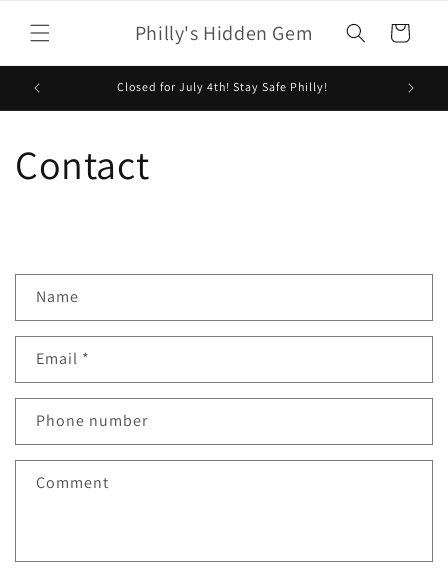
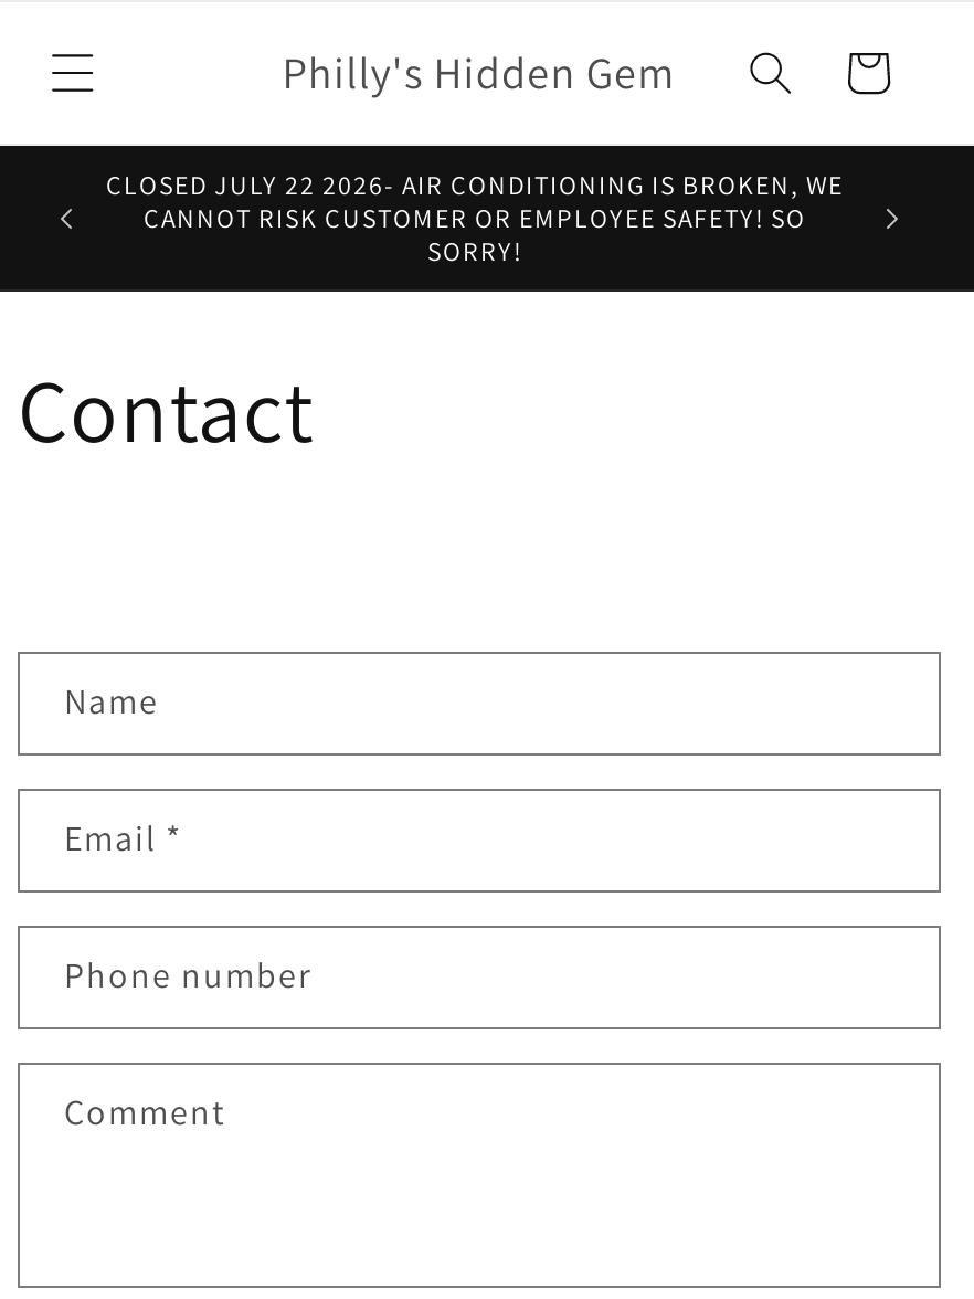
- Closed for July 4th! Stay Safe Philly!
+ CLOSED JULY 22 2026- AIR CONDITIONING IS BROKEN, WE
+ CANNOT RISK CUSTOMER OR EMPLOYEE SAFETY! SO
+ SORRY!
